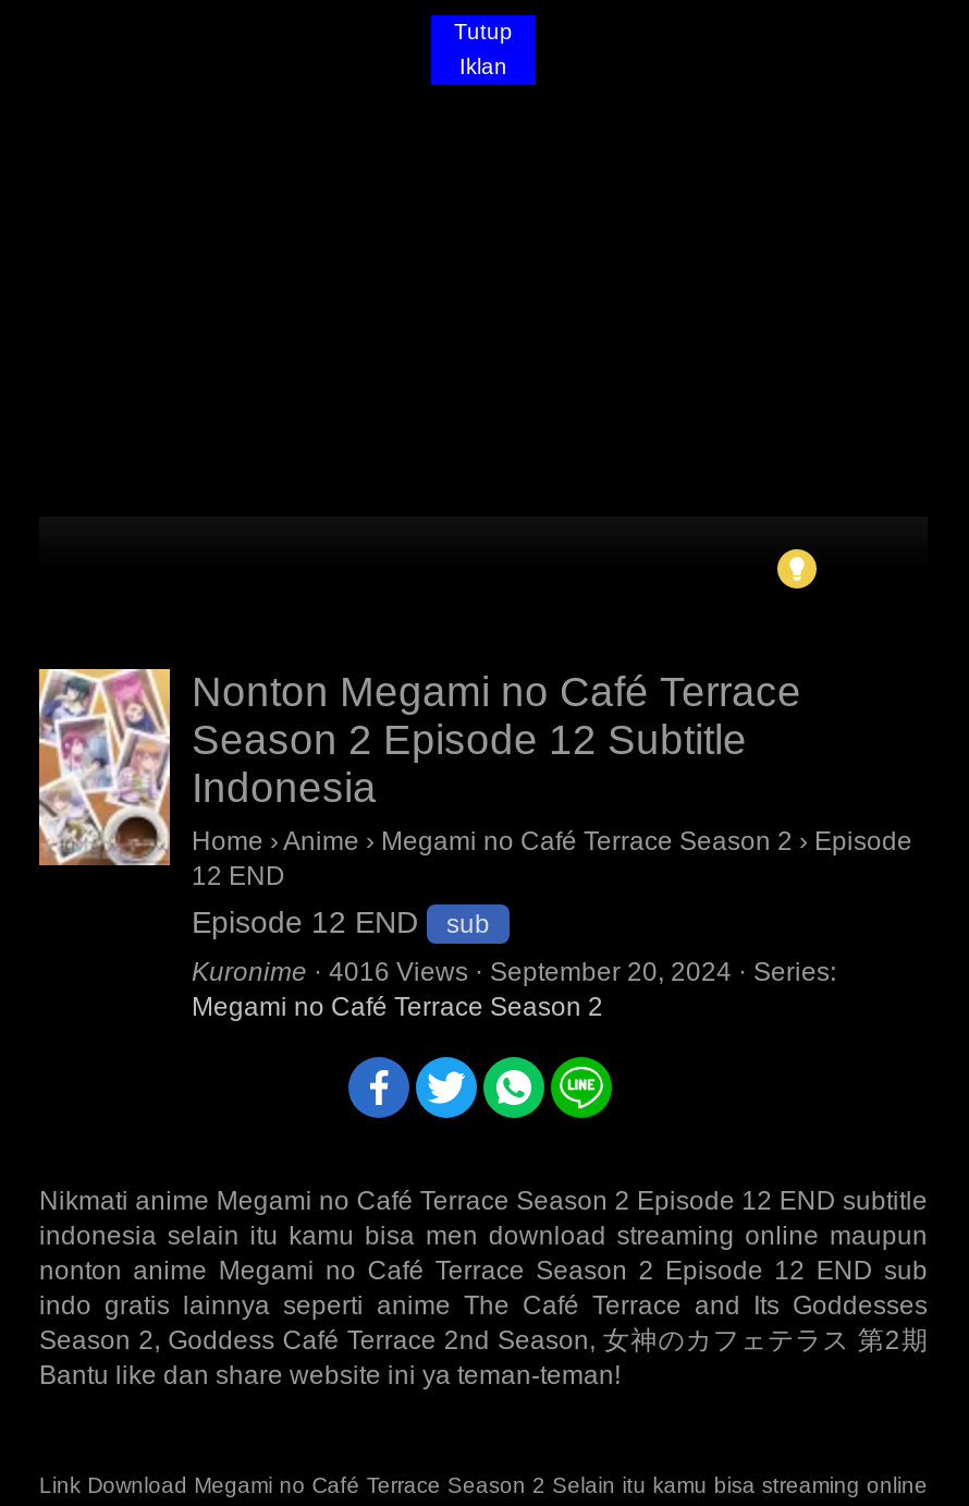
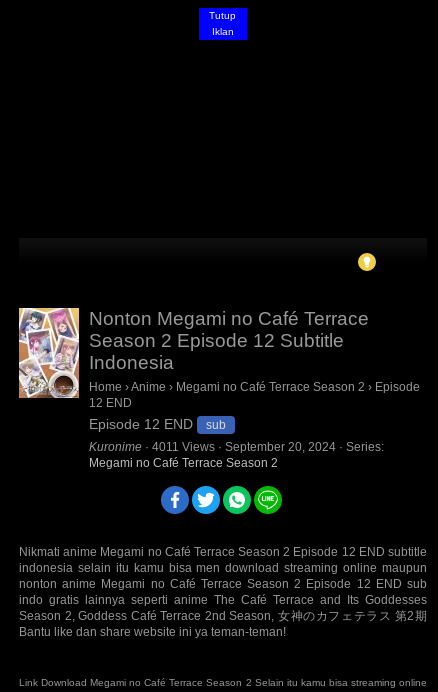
- Kuronime · 4016 Views · September 20, 2024 · Series:
+ Kuronime · 4011 Views · September 20, 2024 · Series:
